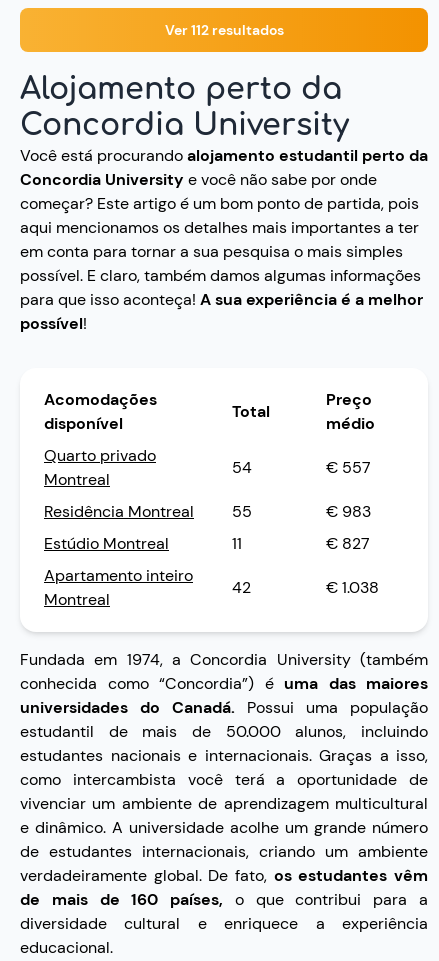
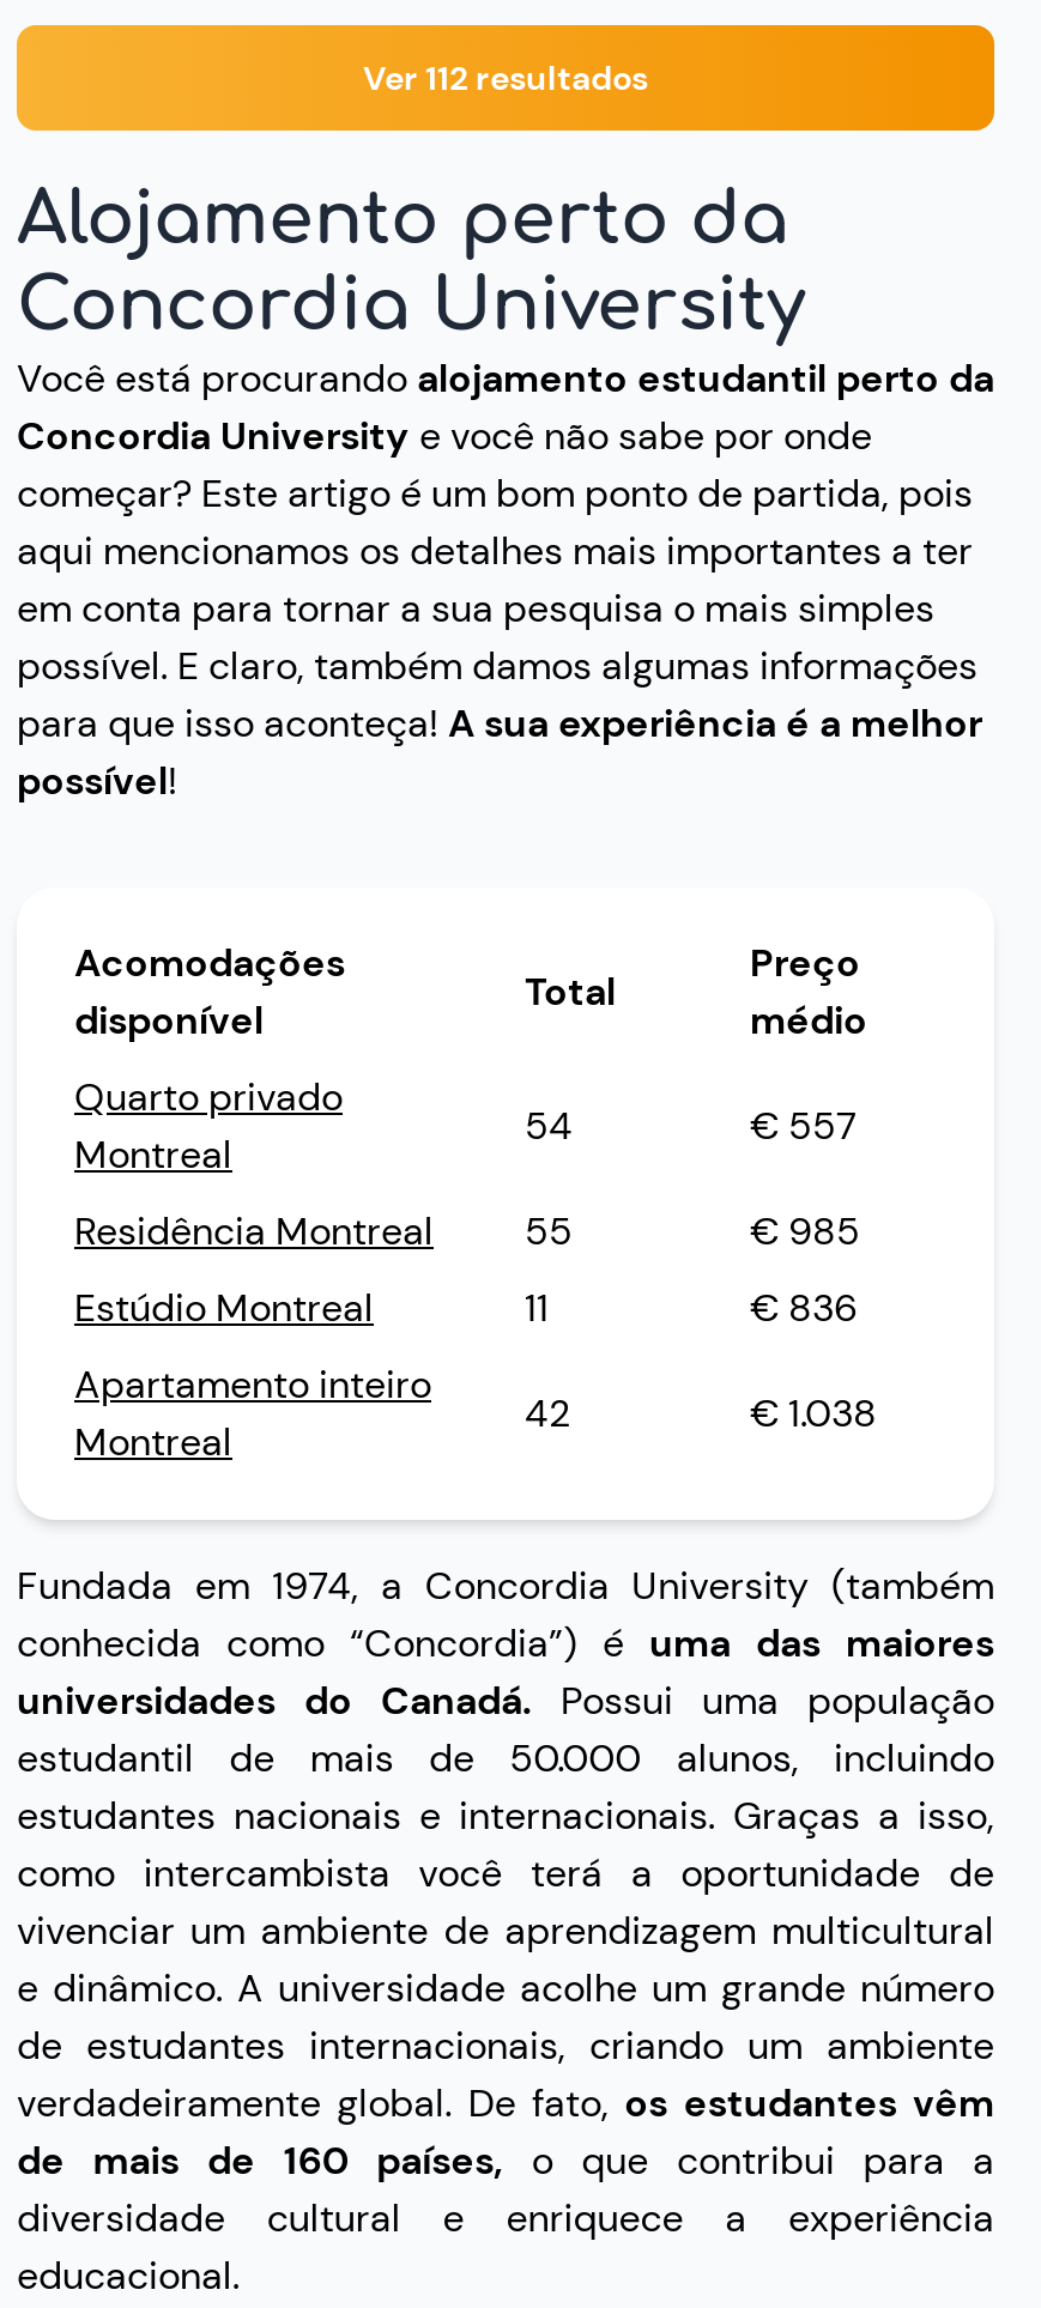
- € 983
+ € 985

- € 827
+ € 836
